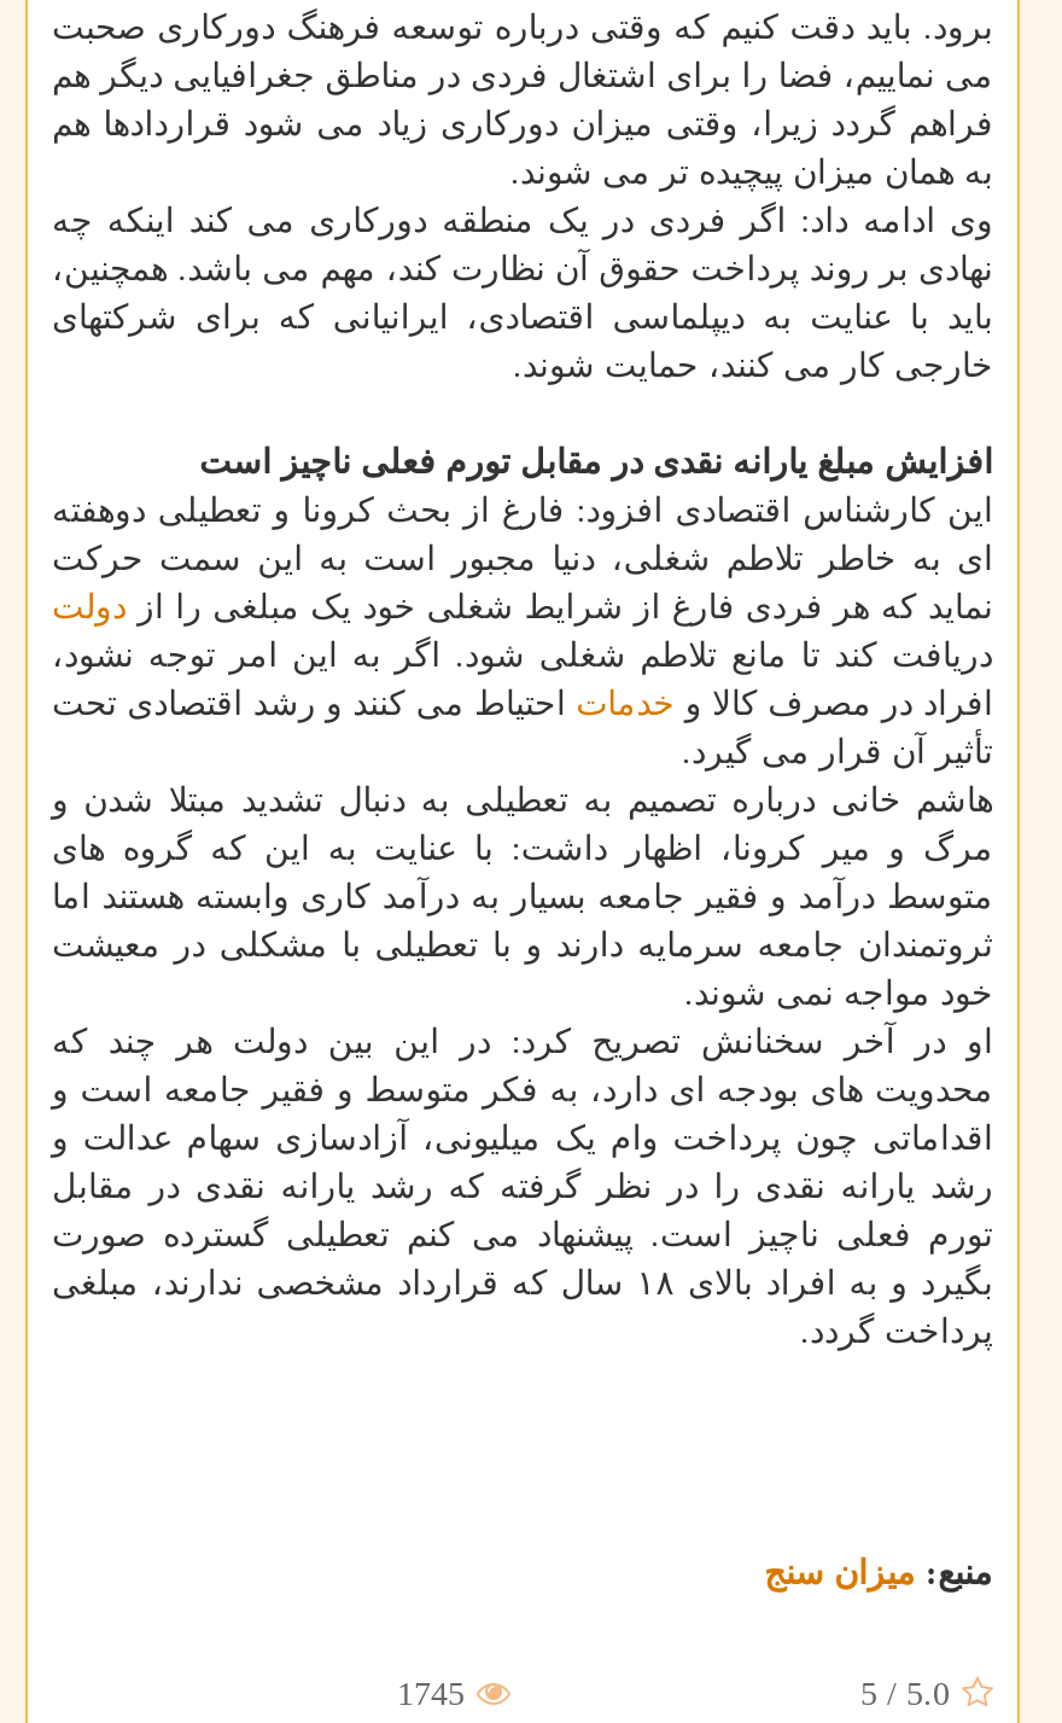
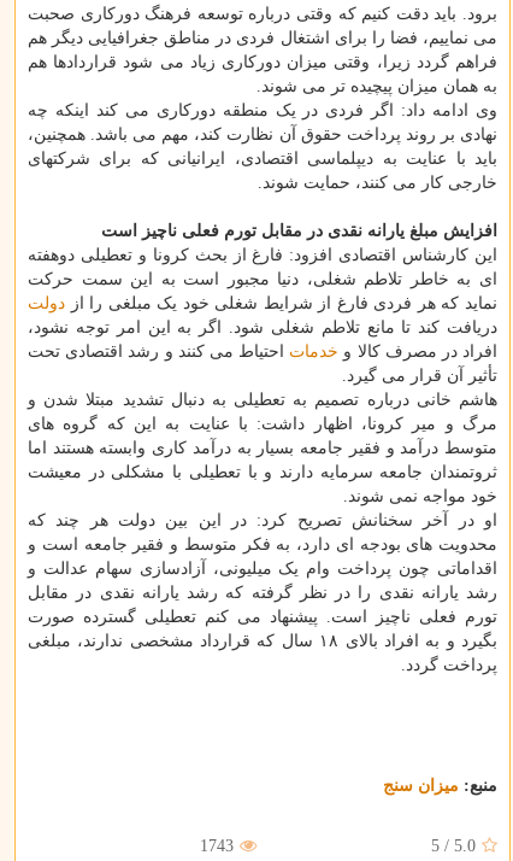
- 1745
+ 1743
